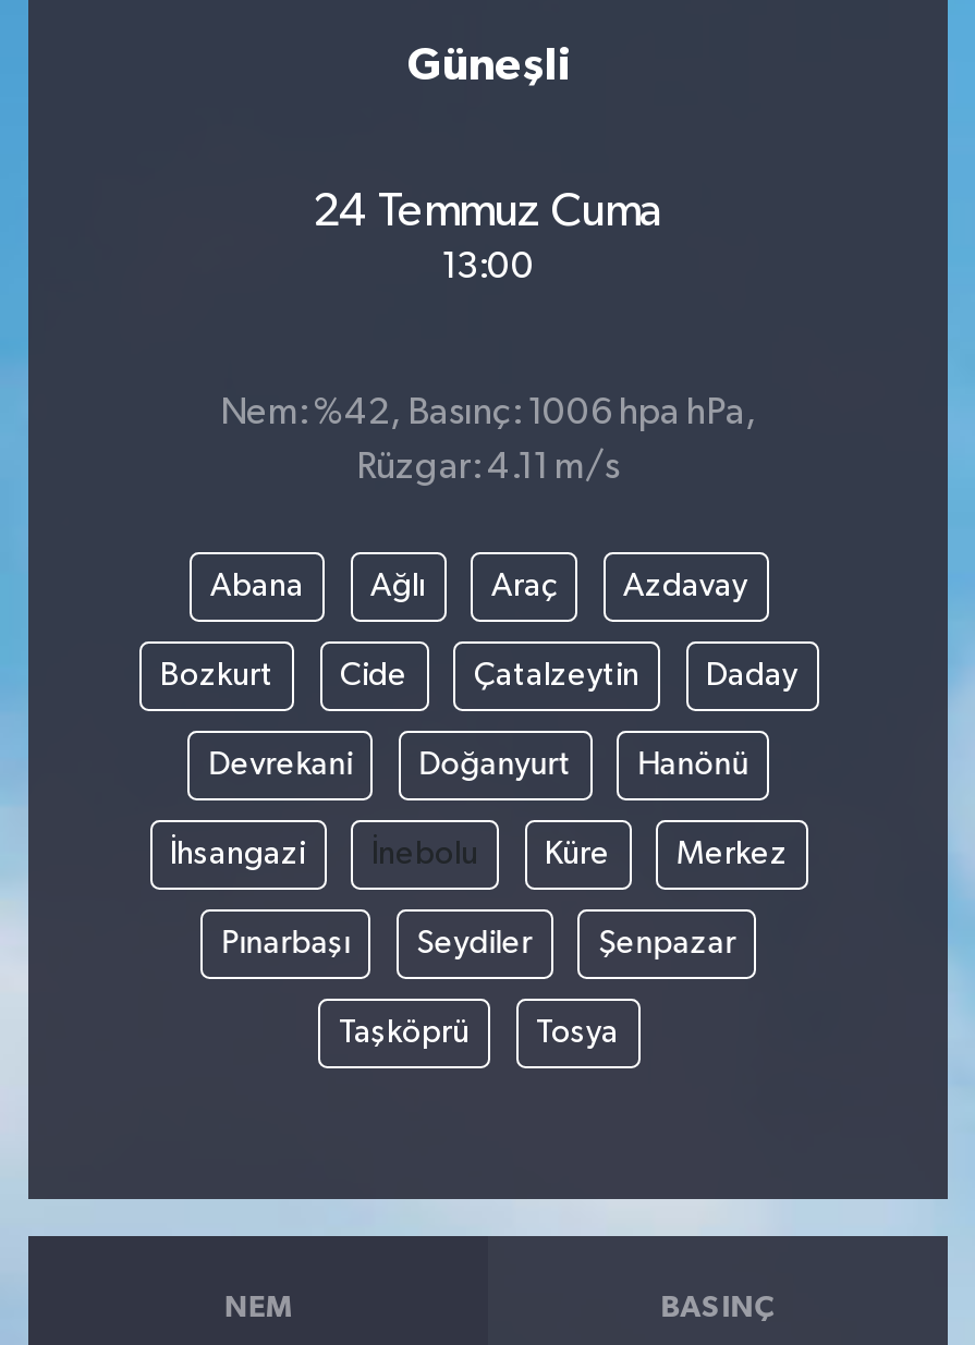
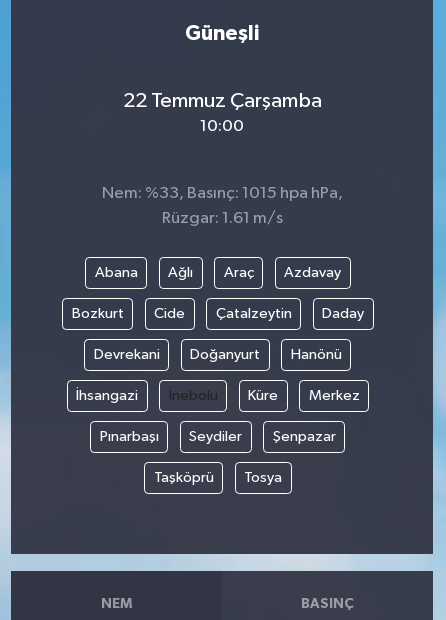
- 24 Temmuz Cuma
+ 22 Temmuz Çarşamba

- 13:00
+ 10:00

- Nem: %42, Basınç: 1006 hpa hPa,
+ Nem: %33, Basınç: 1015 hpa hPa,

- Rüzgar: 4.11 m/s
+ Rüzgar: 1.61 m/s
